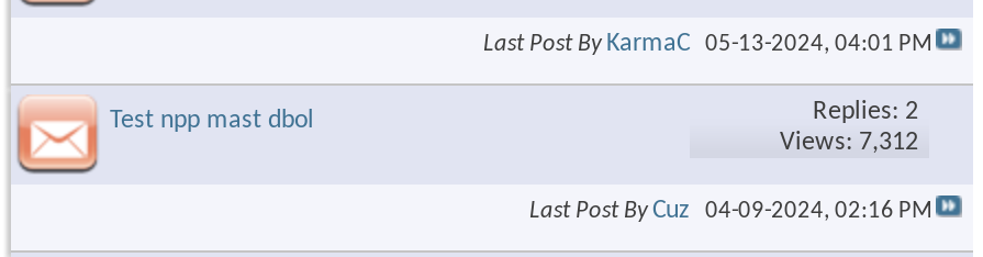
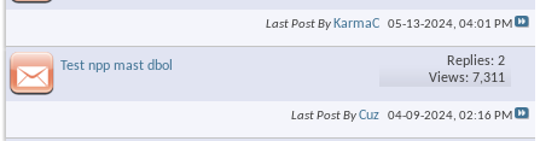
- Views: 7,312
+ Views: 7,311
